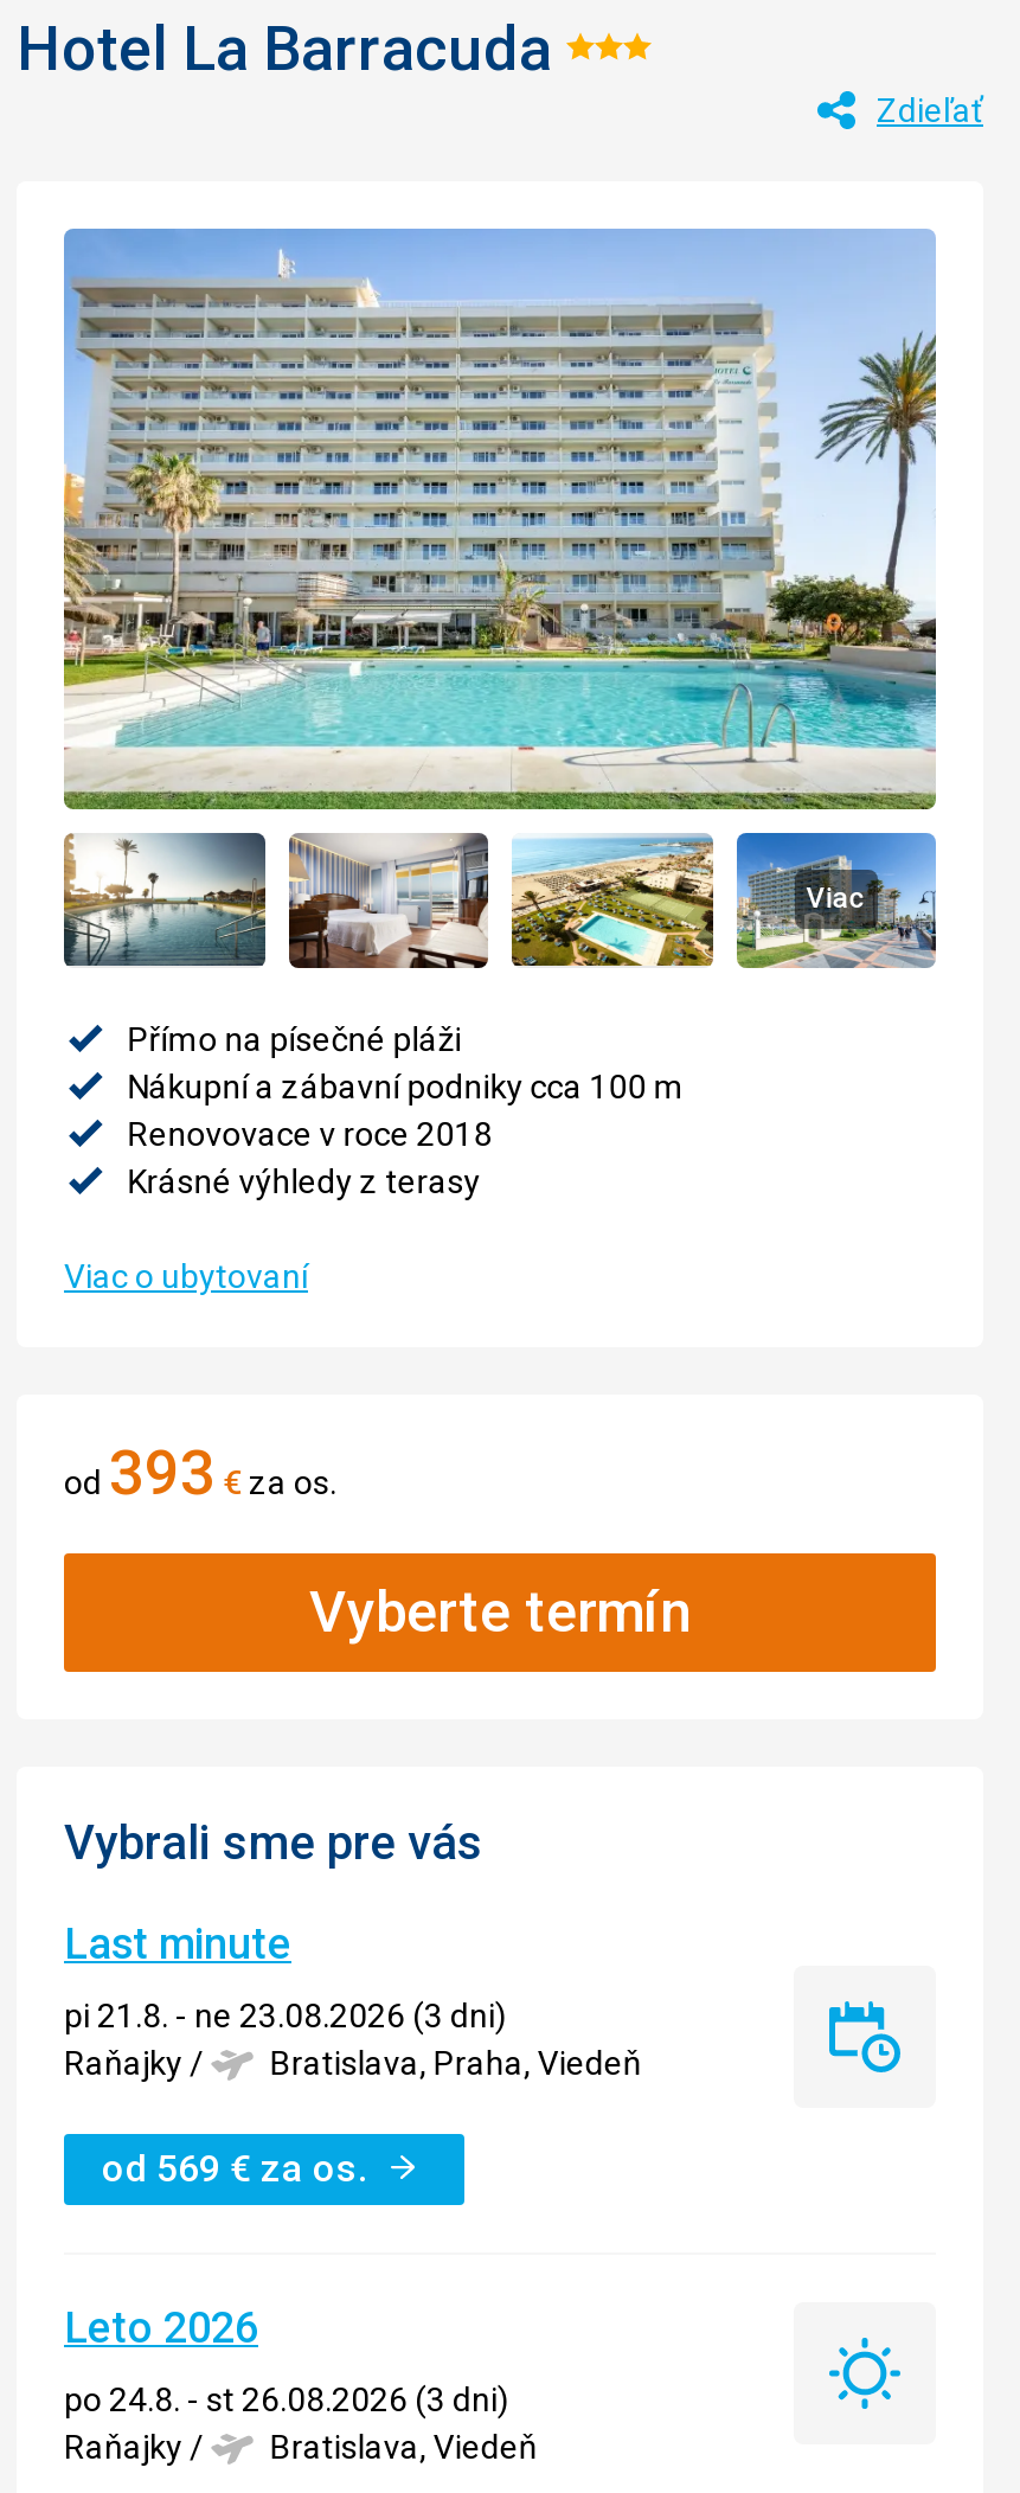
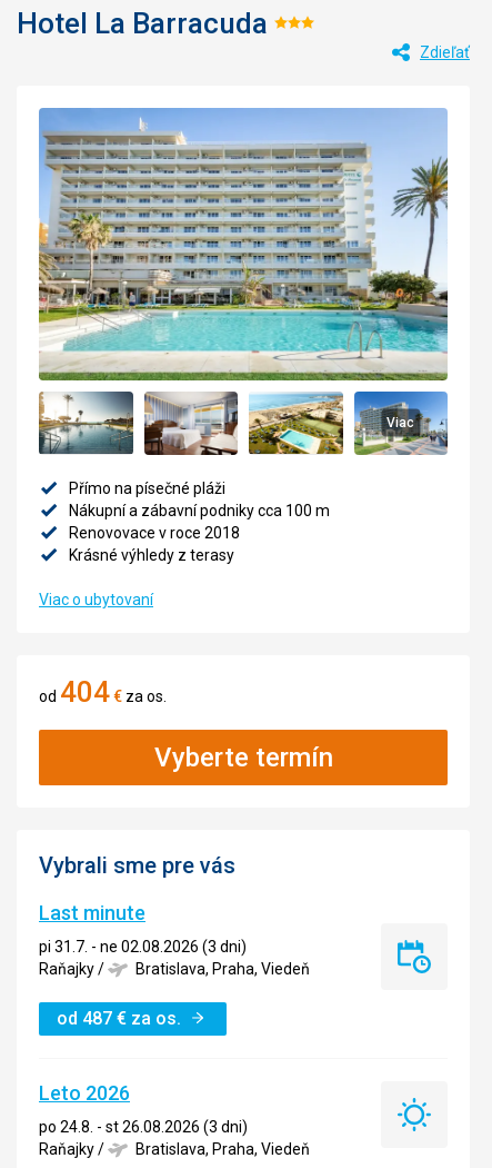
- od393 €za os.
+ od404 €za os.

- pi 21.8. - ne 23.08.2026 (3 dni)
+ pi 31.7. - ne 02.08.2026 (3 dni)

- od 569 €za os.
+ od 487 €za os.

- Bratislava, Viedeň
+ Bratislava, Praha, Viedeň
